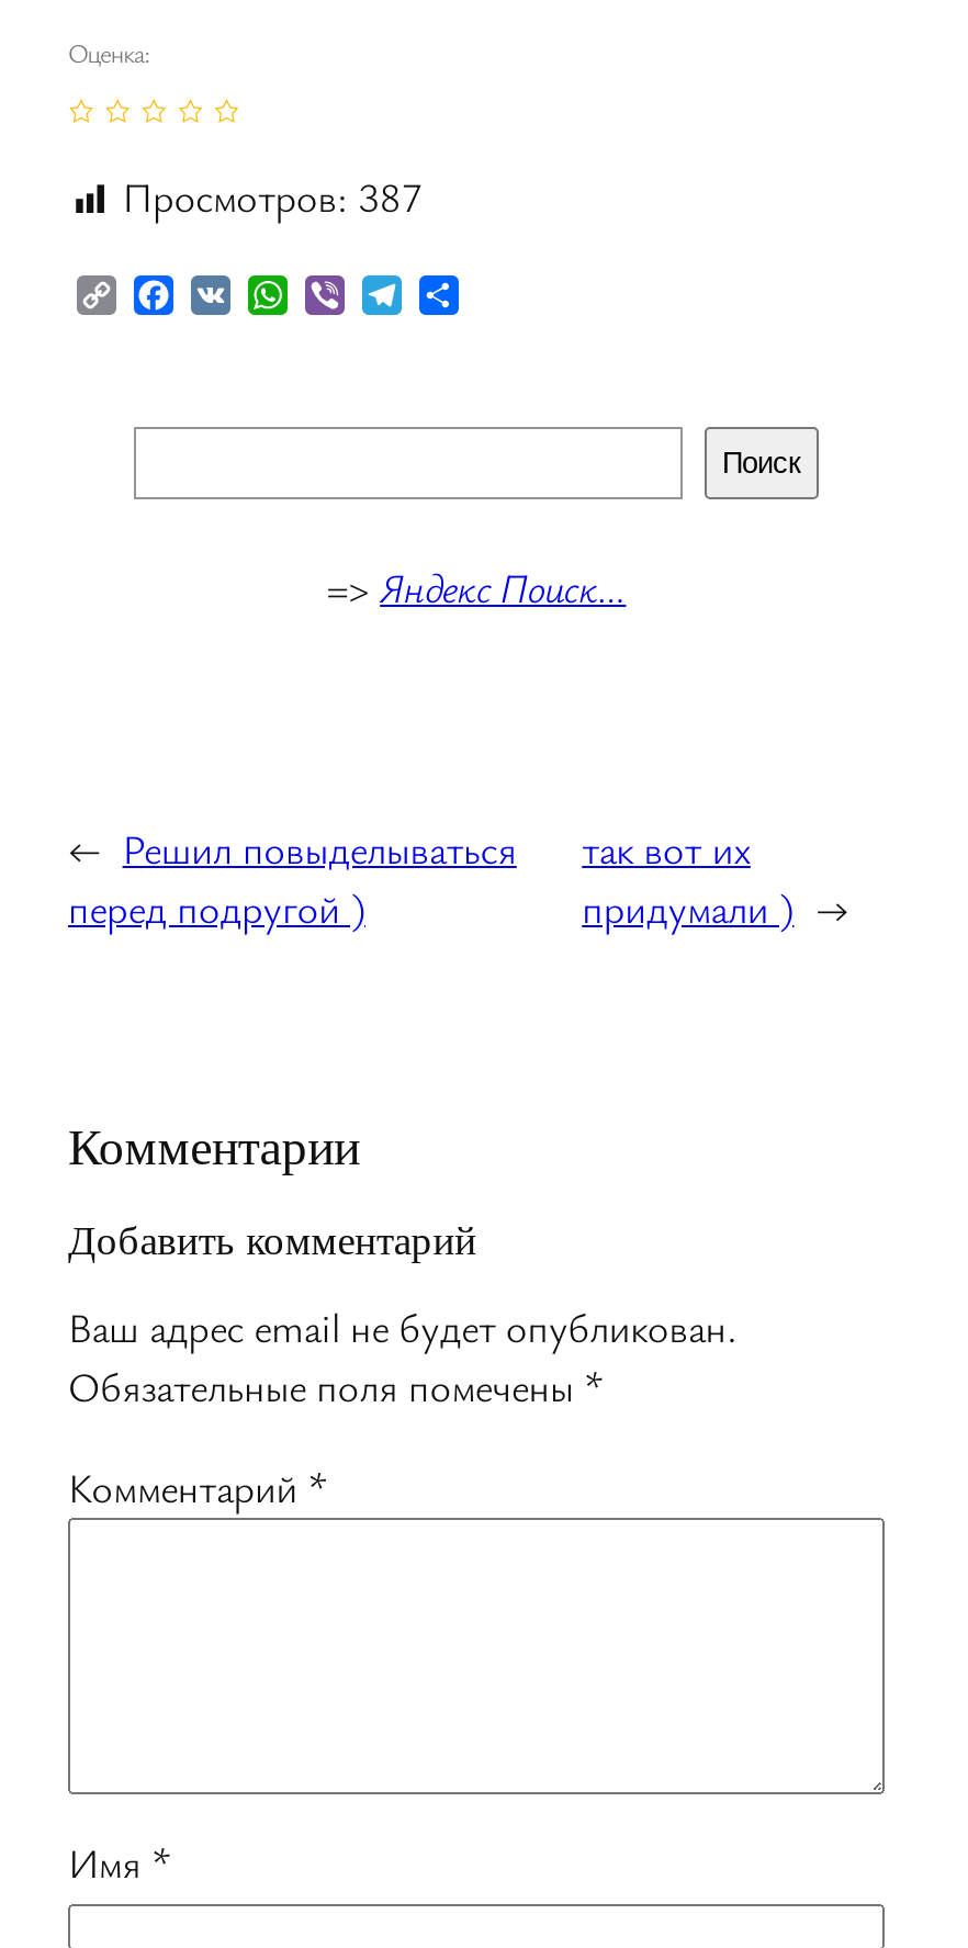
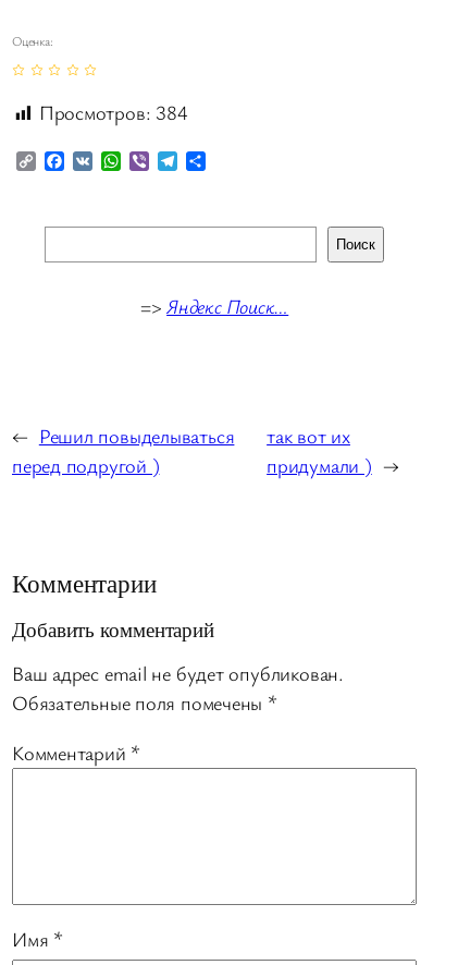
- Просмотров: 387
+ Просмотров: 384
